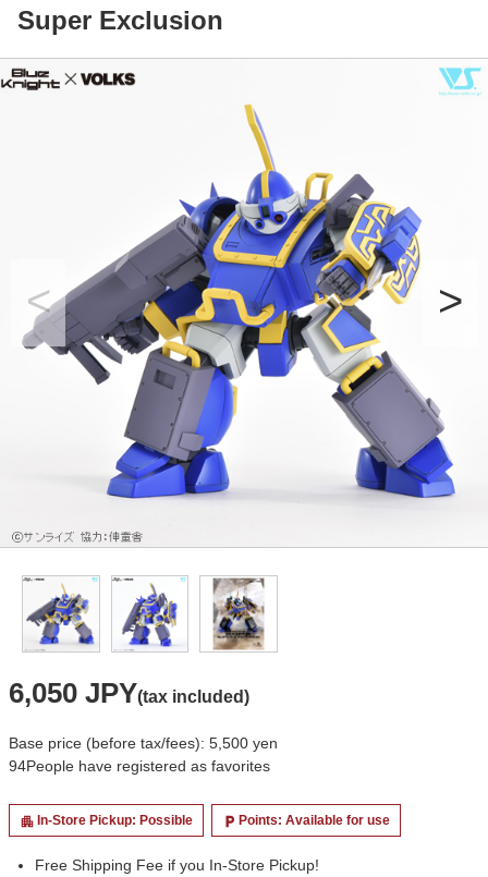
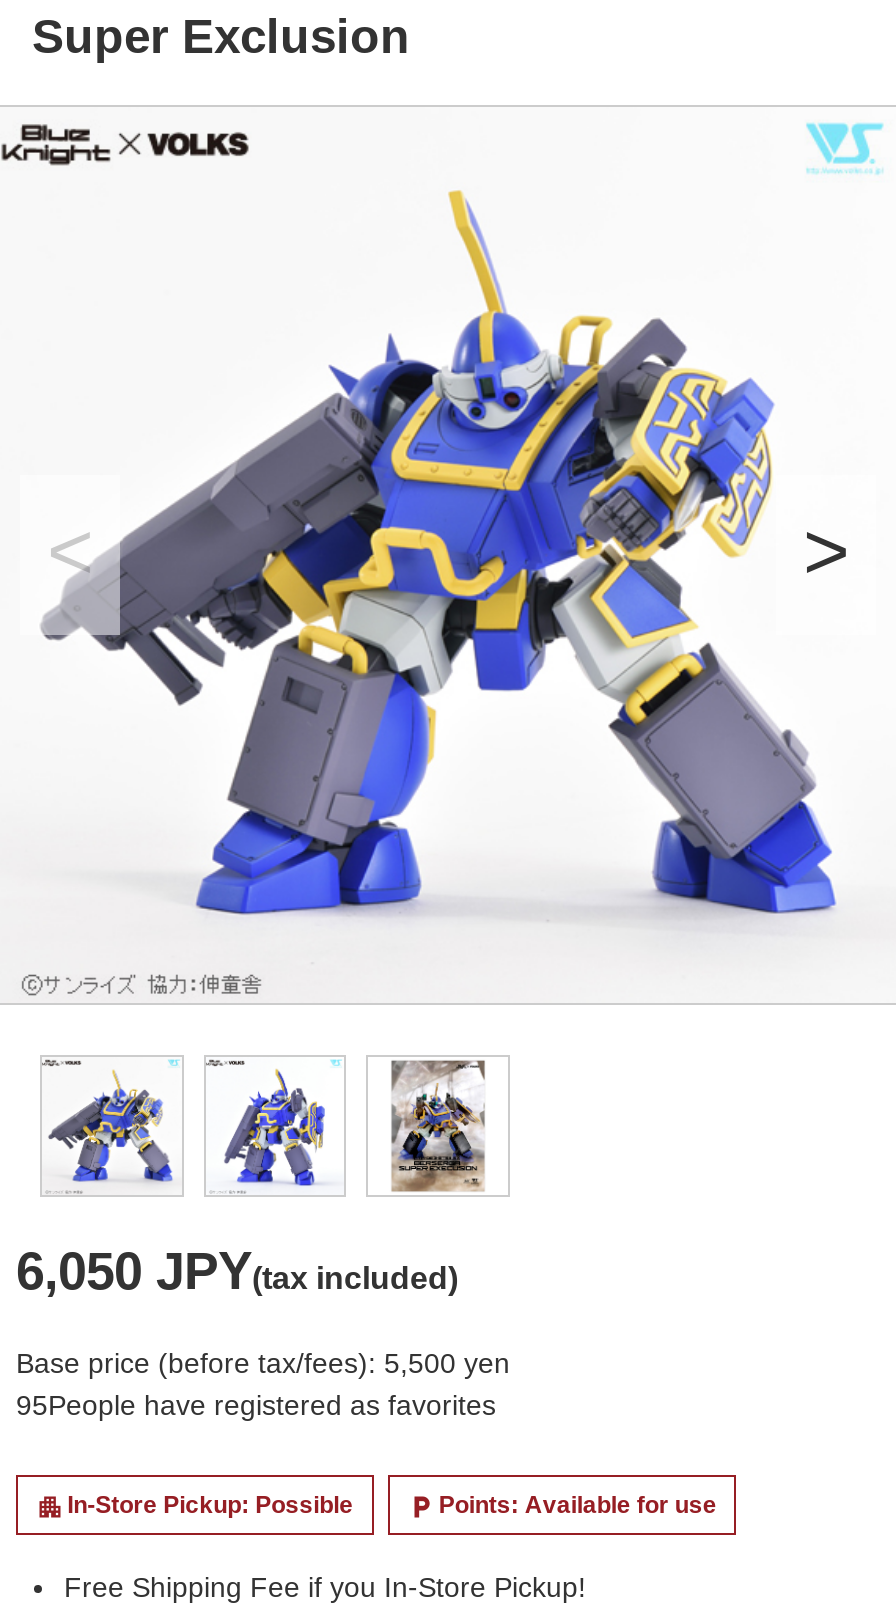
- 94People have registered as favorites
+ 95People have registered as favorites
